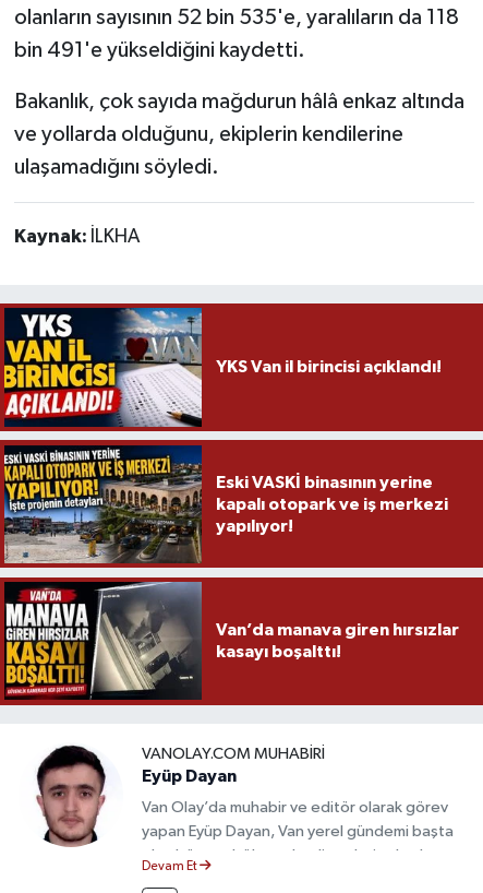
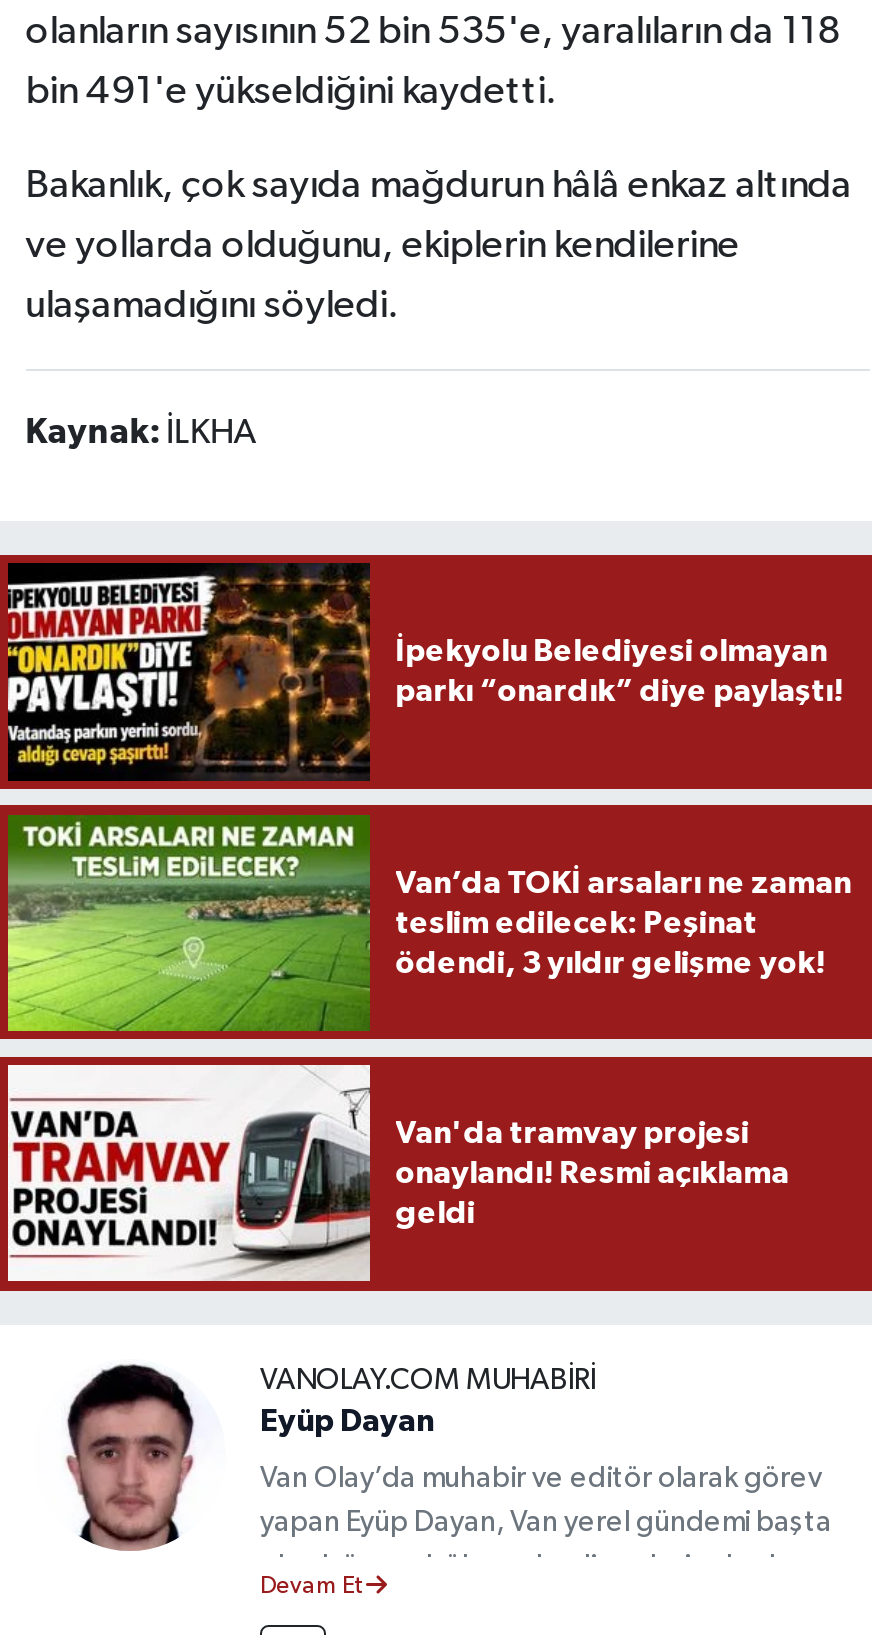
- [image]
- YKS Van il birincisi açıklandı!
+ [image]
+ İpekyolu Belediyesi olmayan
+ parkı “onardık” diye paylaştı!

- [image]
- Eski VASKİ binasının yerine
- kapalı otopark ve iş merkezi
- yapılıyor!
+ [image]
+ Van’da TOKİ arsaları ne zaman
+ teslim edilecek: Peşinat
+ ödendi, 3 yıldır gelişme yok!

- [image]
- Van’da manava giren hırsızlar
- kasayı boşalttı!
+ [image]
+ Van'da tramvay projesi
+ onaylandı! Resmi açıklama
+ geldi
